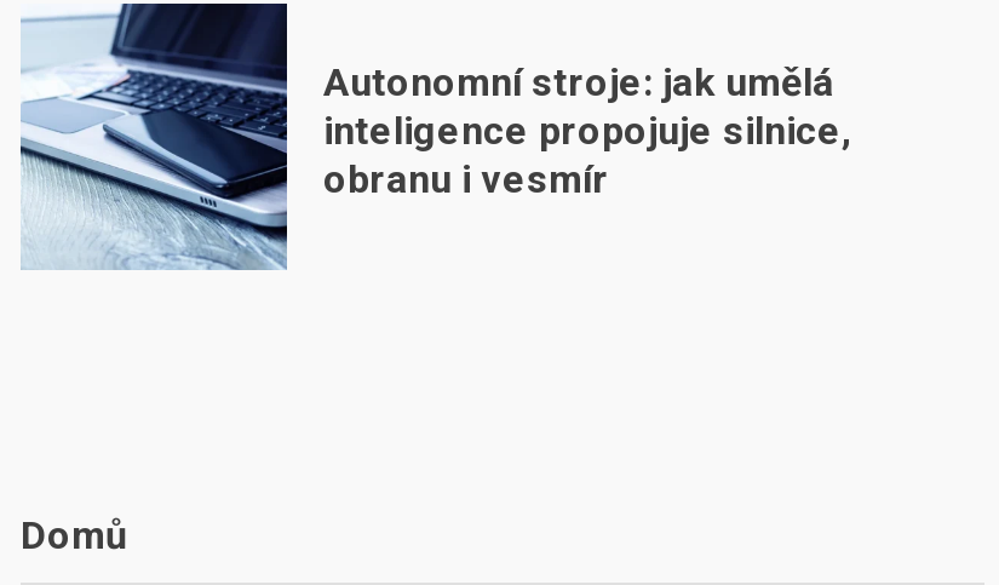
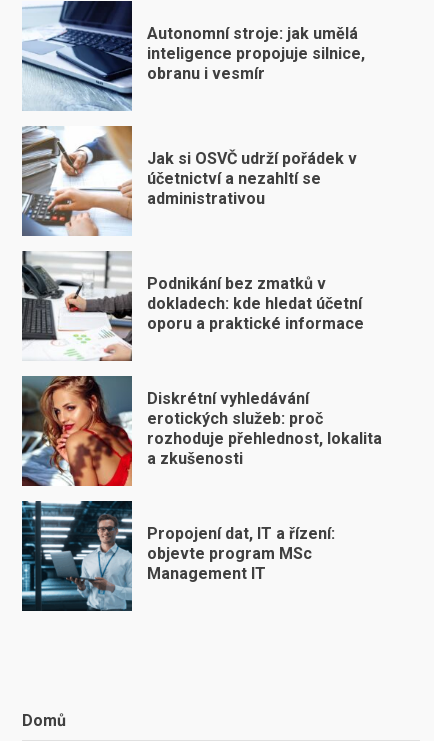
+ [image]
+ Jak si OSVČ udrží pořádek v
+ účetnictví a nezahltí se
+ administrativou

+ [image]
+ Podnikání bez zmatků v
+ dokladech: kde hledat účetní
+ oporu a praktické informace

+ [image]
+ Diskrétní vyhledávání
+ erotických služeb: proč
+ rozhoduje přehlednost, lokalita
+ a zkušenosti

+ [image]
+ Propojení dat, IT a řízení:
+ objevte program MSc
+ Management IT
